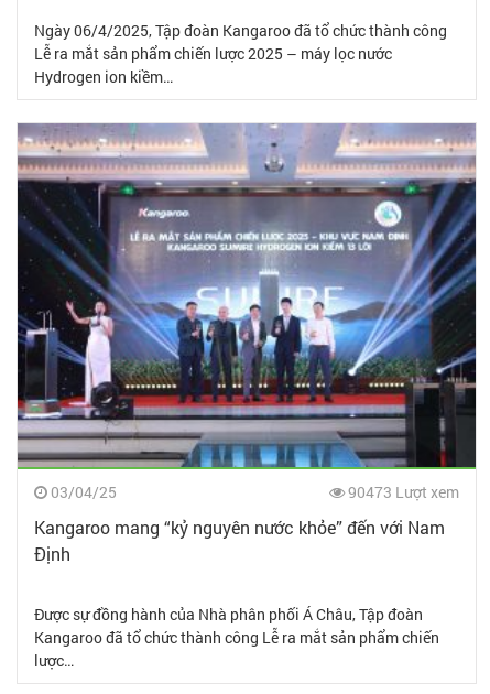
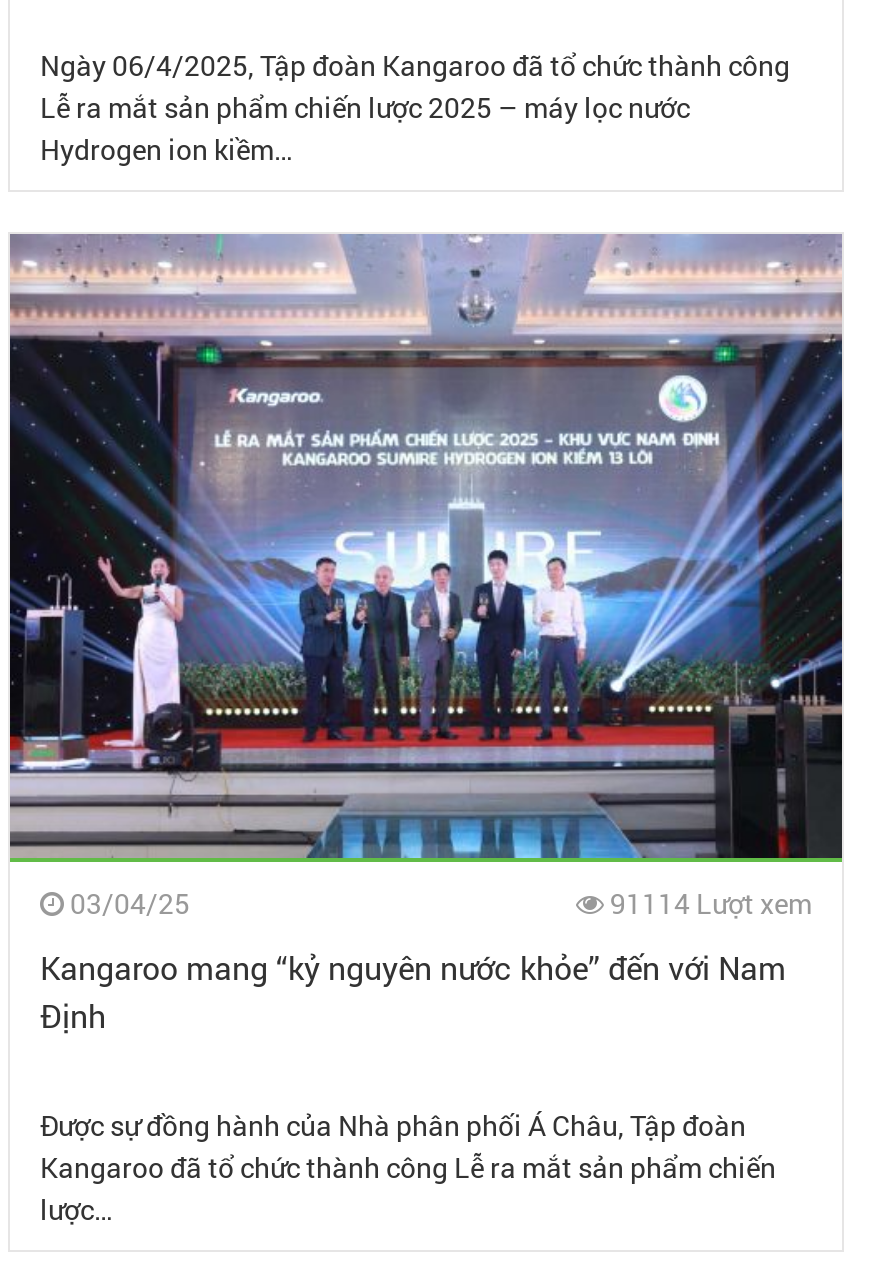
- 90473 Lượt xem
+ 91114 Lượt xem
